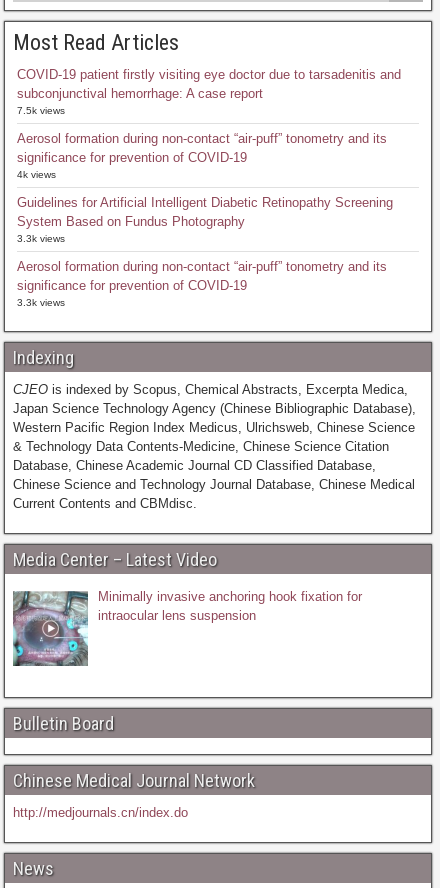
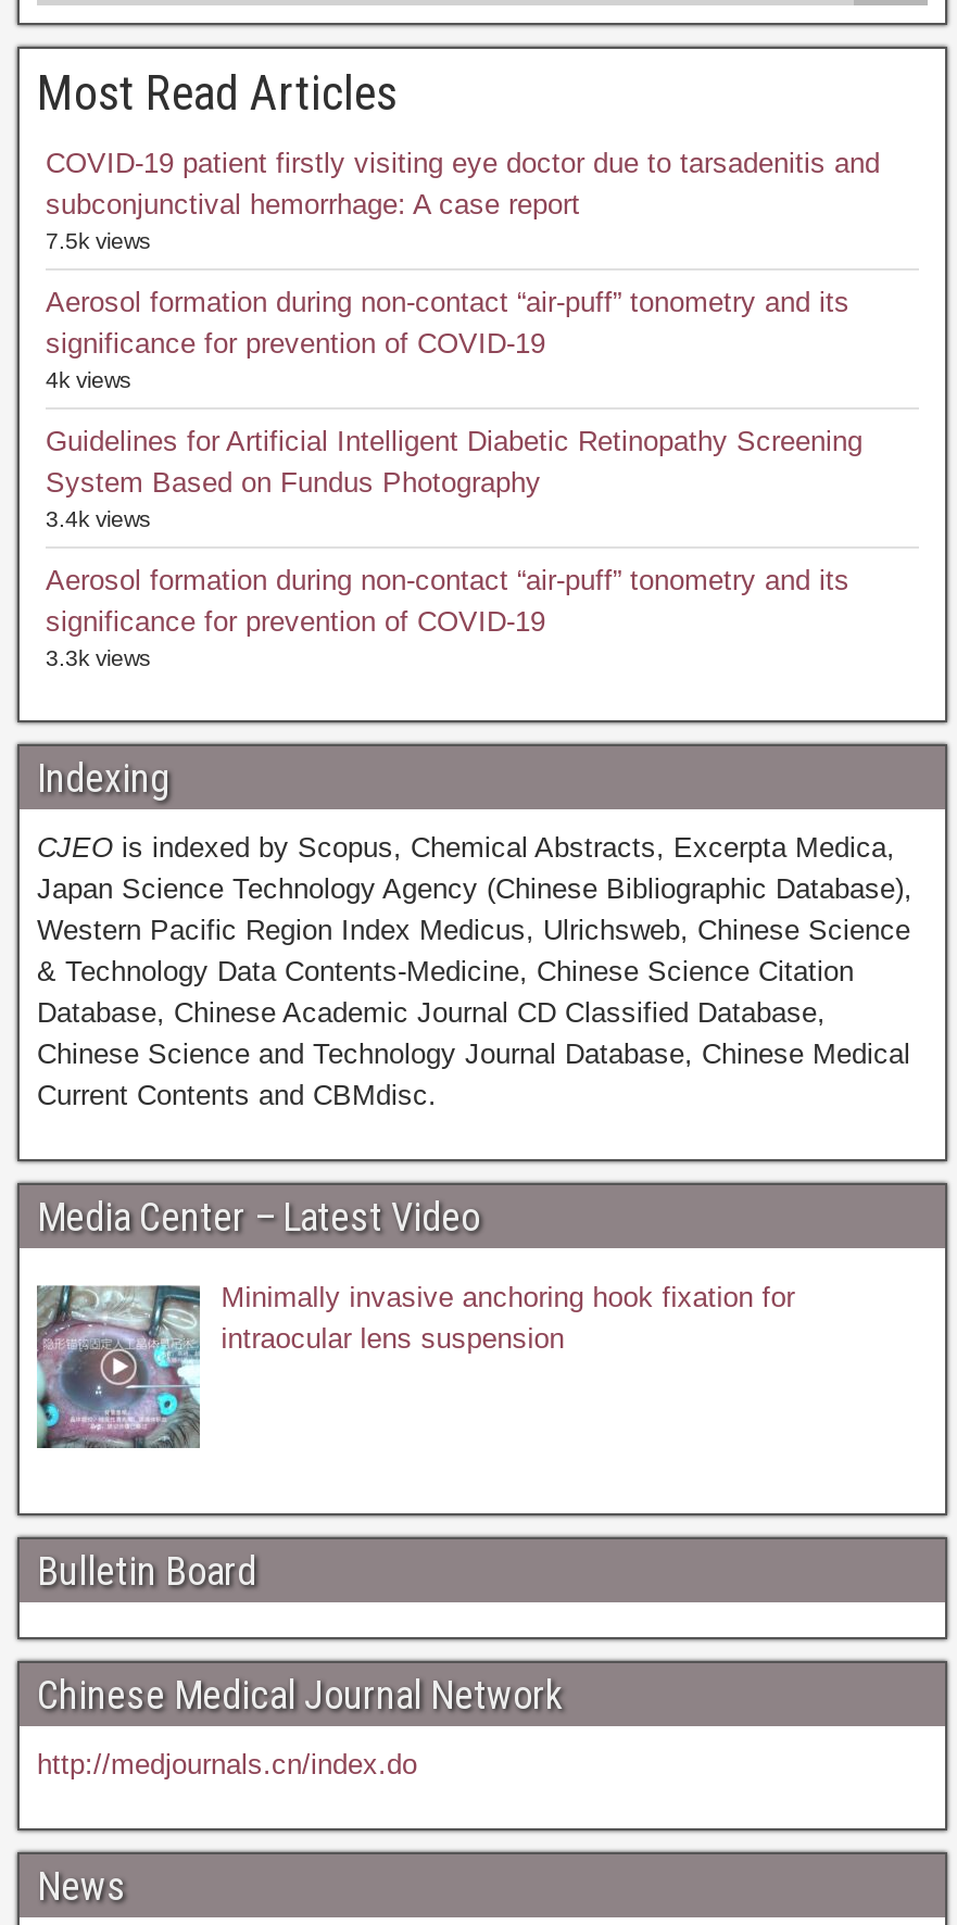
- 3.3k views
+ 3.4k views
